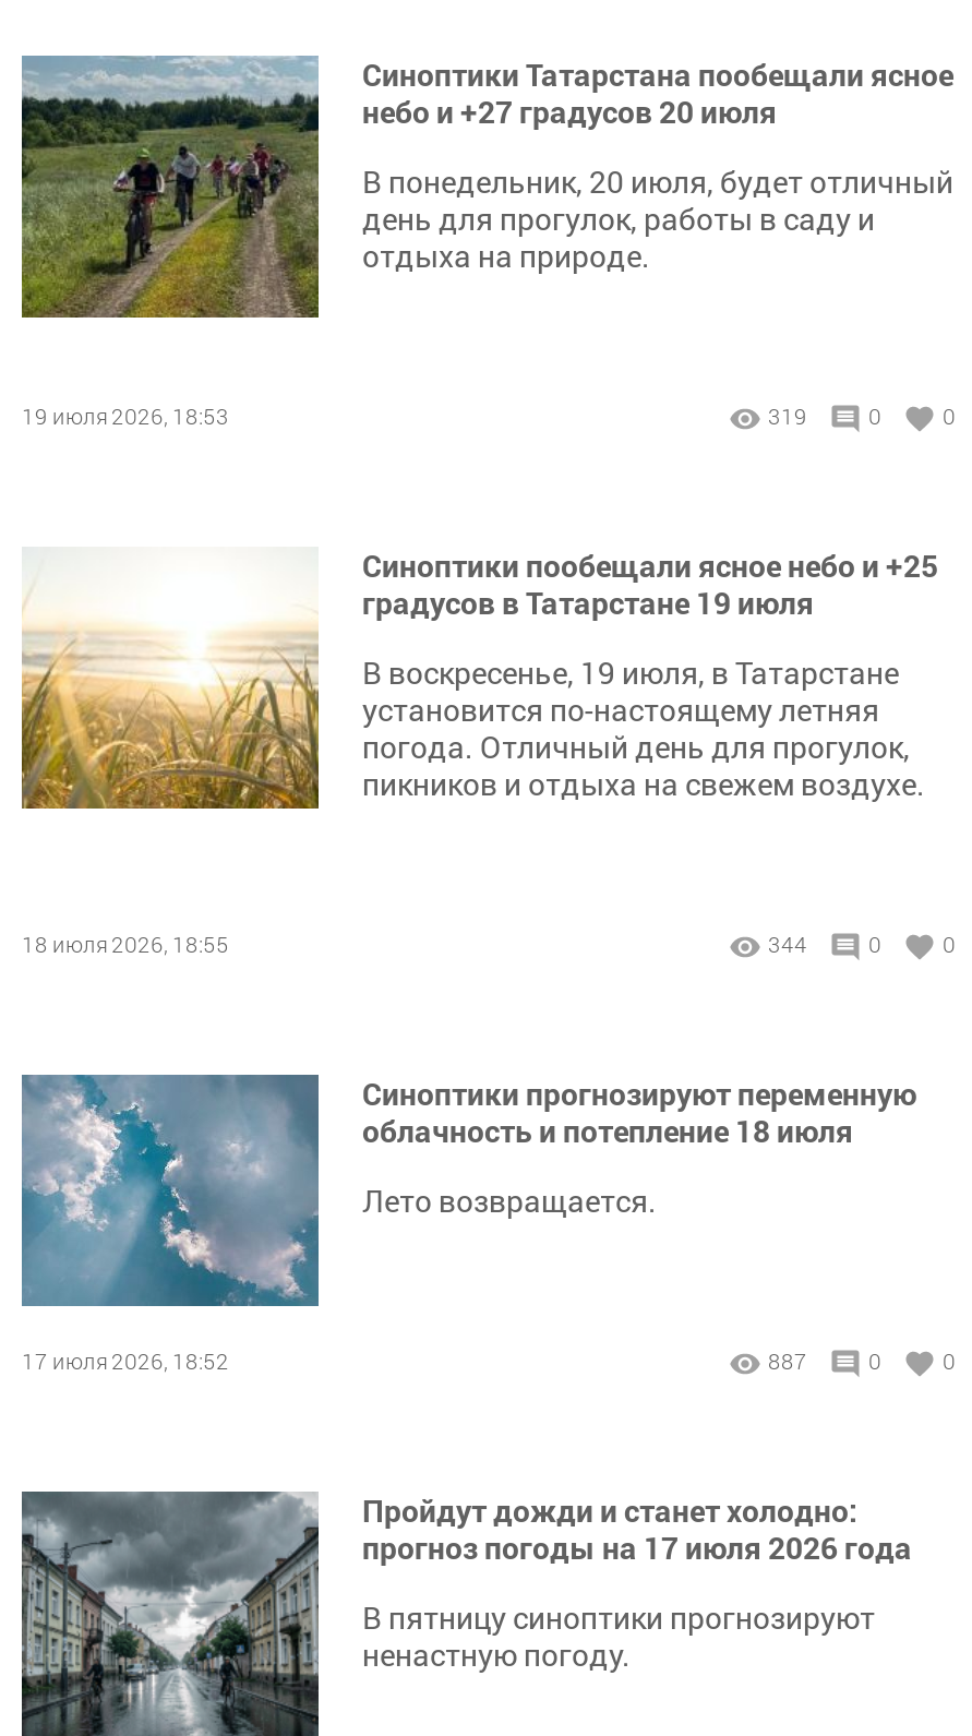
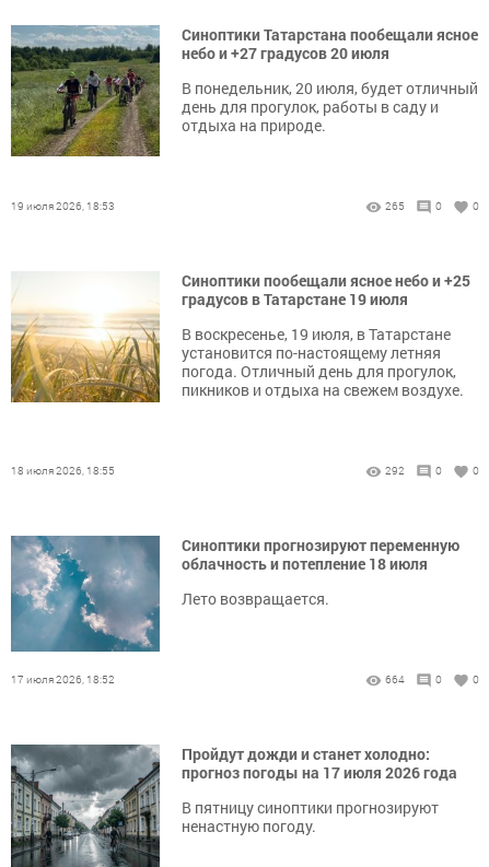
- 319
+ 265

- 344
+ 292

- 887
+ 664
